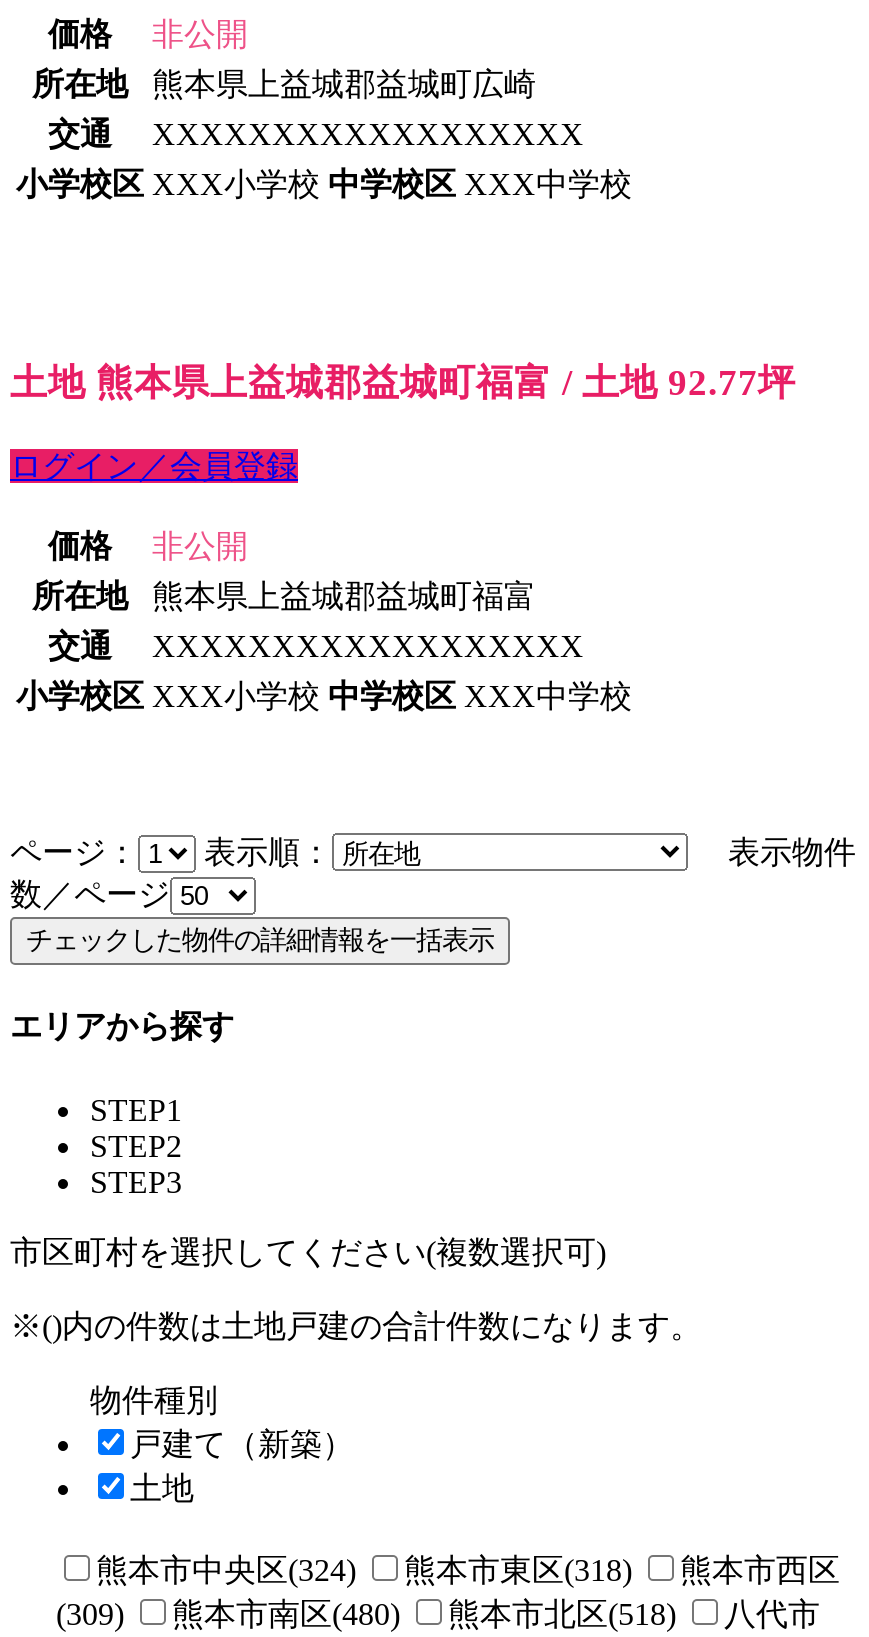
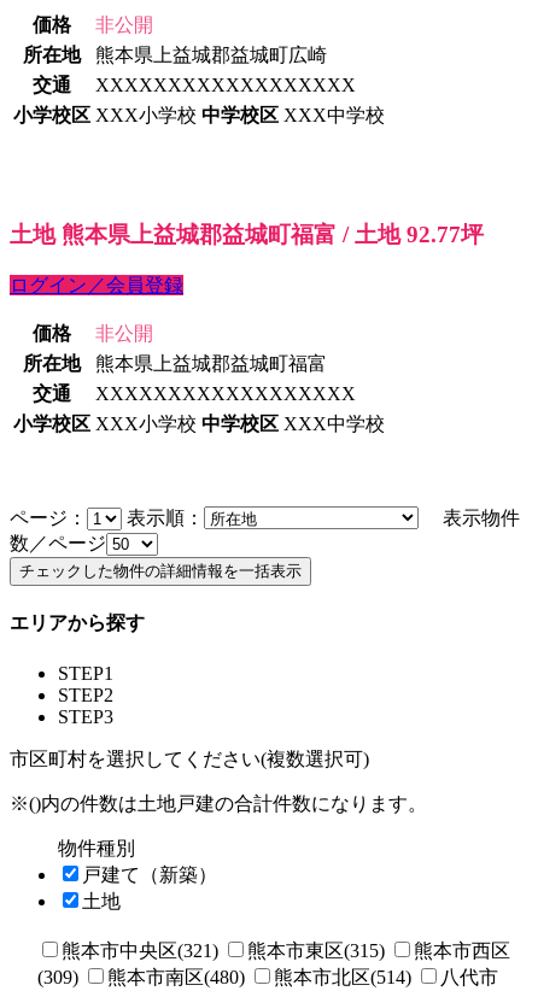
- 熊本市中央区(324)
+ 熊本市中央区(321)

- 熊本市東区(318)
+ 熊本市東区(315)

- (309) 熊本市南区(480) 熊本市北区(518) 八代市
+ (309) 熊本市南区(480) 熊本市北区(514) 八代市
